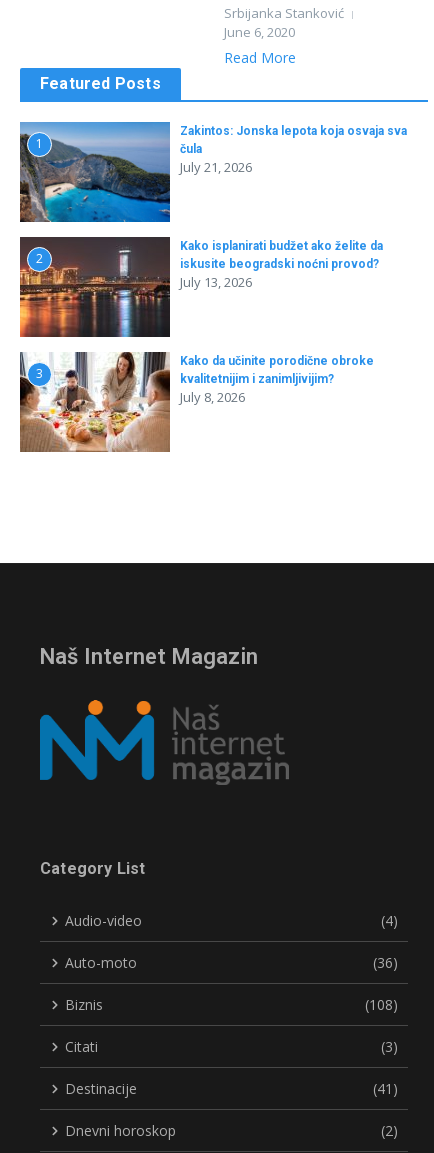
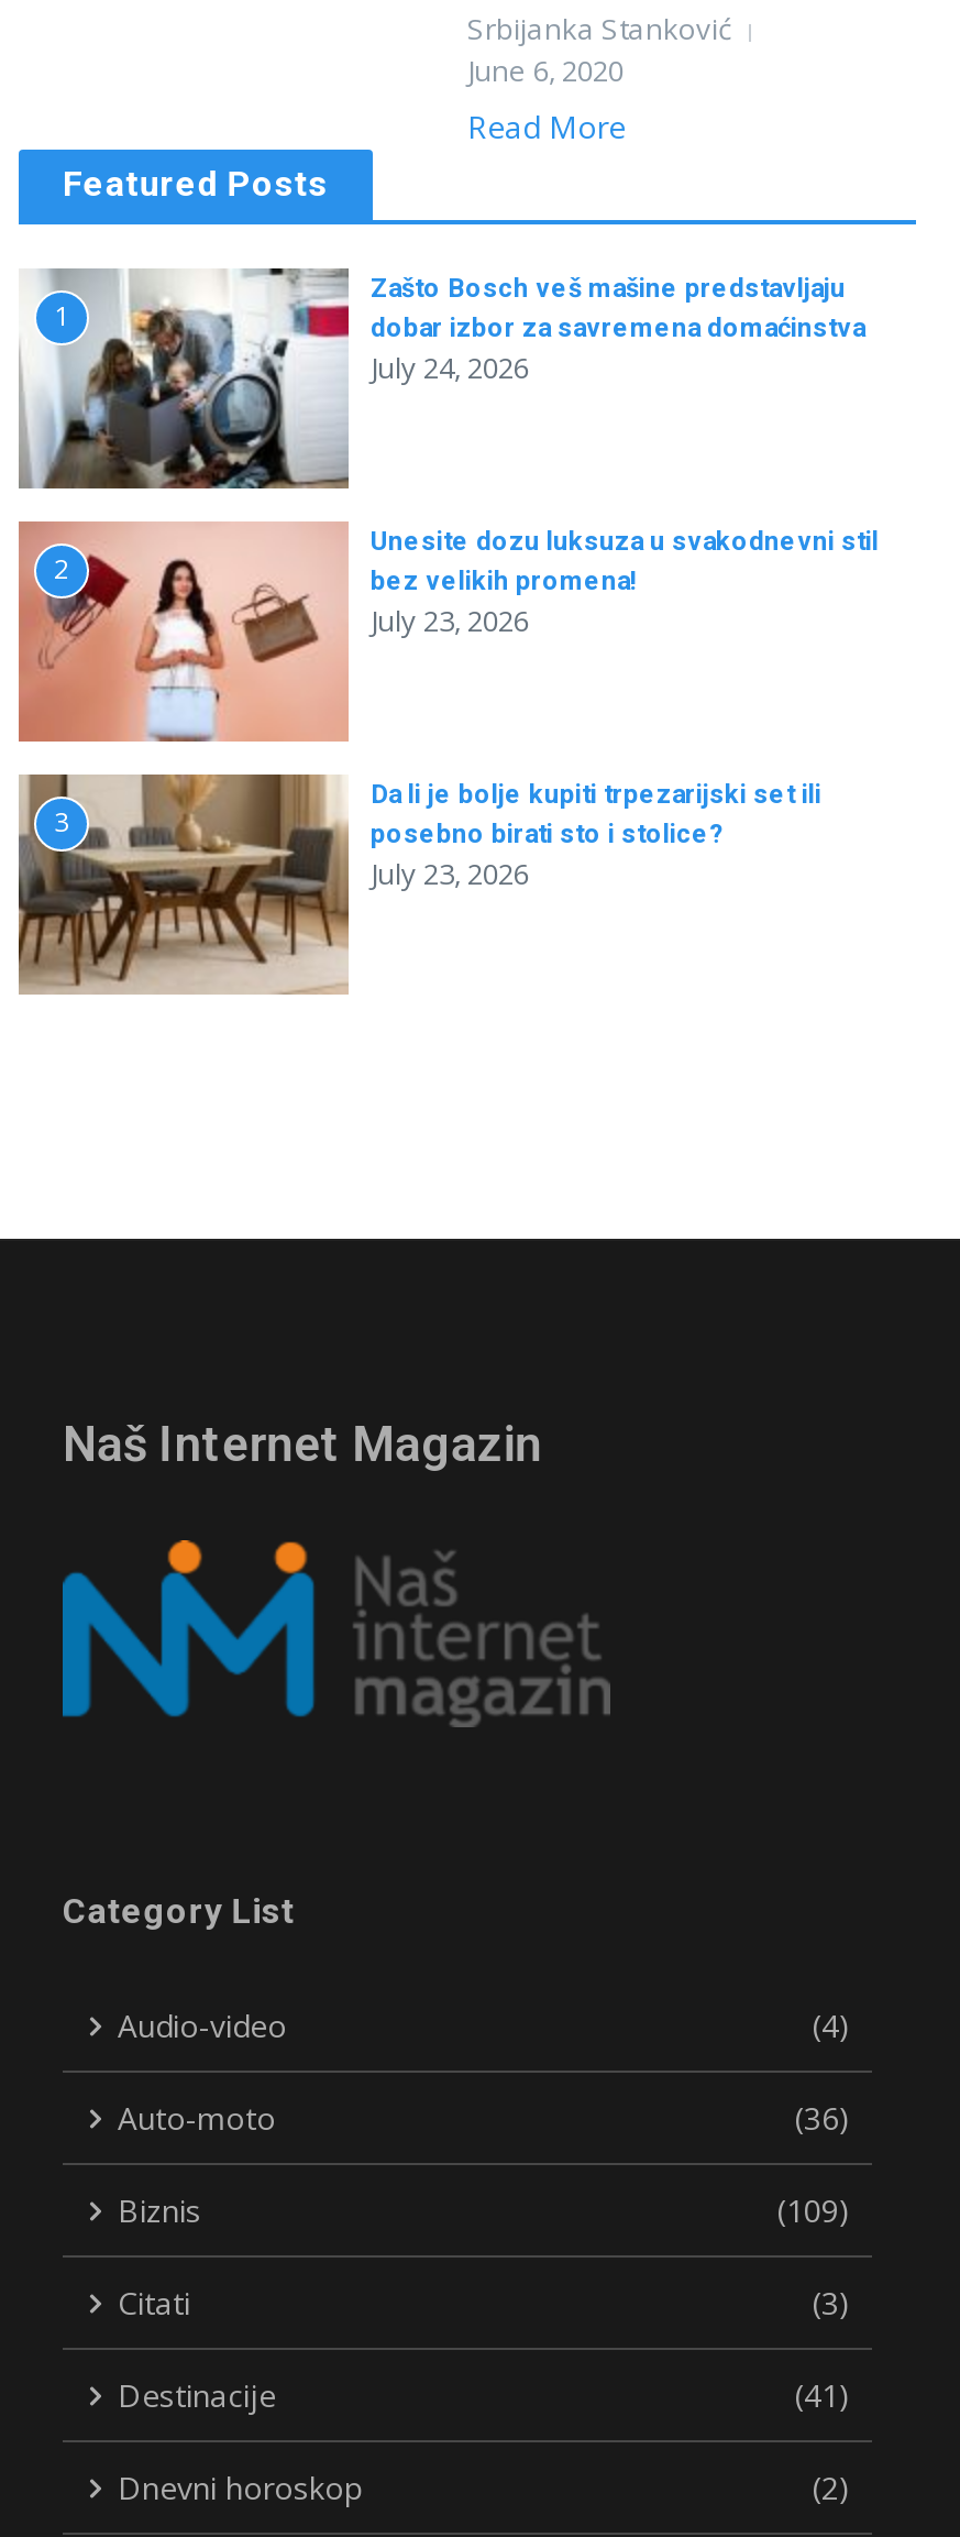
- [image]
- Zakintos: Jonska lepota koja osvaja sva
- čula
- July 21, 2026
+ [image]
+ Zašto Bosch veš mašine predstavljaju
+ dobar izbor za savremena domaćinstva
+ July 24, 2026

- [image]
- Kako isplanirati budžet ako želite da
- iskusite beogradski noćni provod?
- July 13, 2026
+ [image]
+ Unesite dozu luksuza u svakodnevni stil
+ bez velikih promena!
+ July 23, 2026

- [image]
- Kako da učinite porodične obroke
- kvalitetnijim i zanimljivijim?
- July 8, 2026
+ [image]
+ Da li je bolje kupiti trpezarijski set ili
+ posebno birati sto i stolice?
+ July 23, 2026

- (108)
+ (109)
